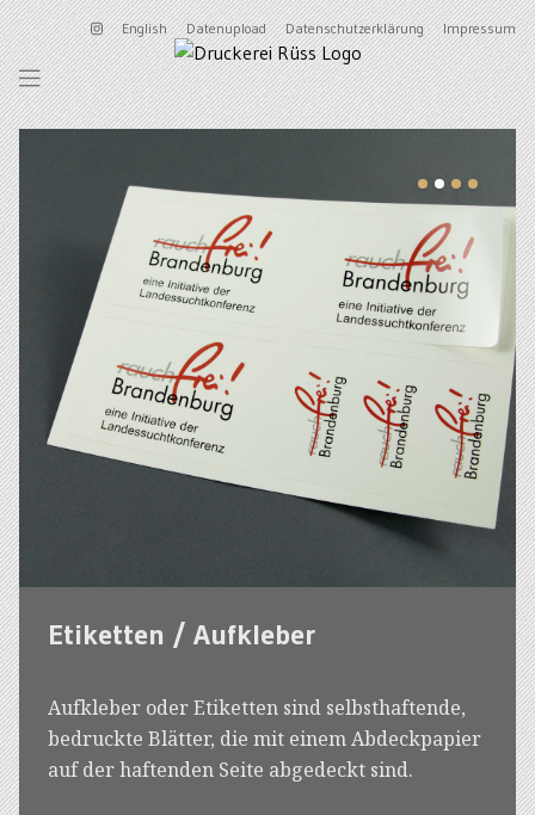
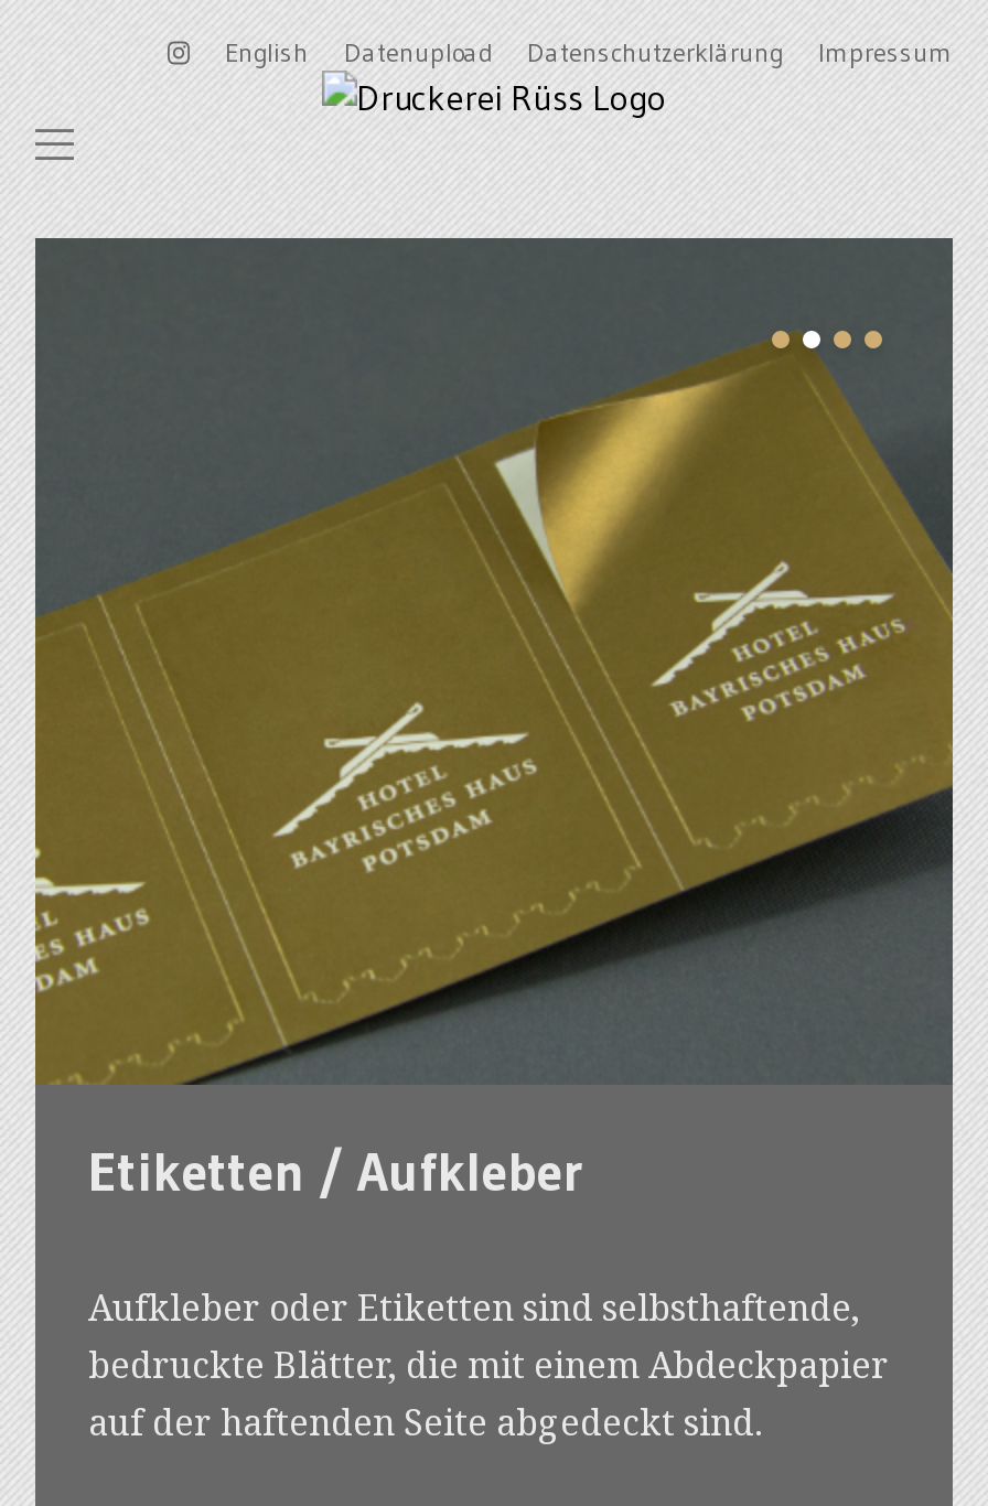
- [image]
+ [image]
